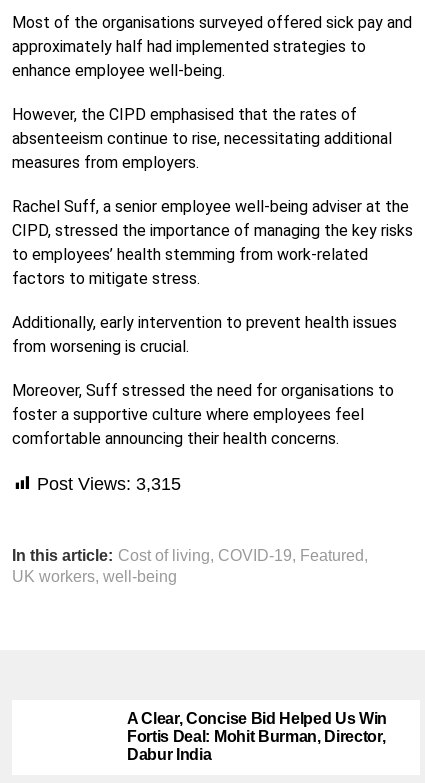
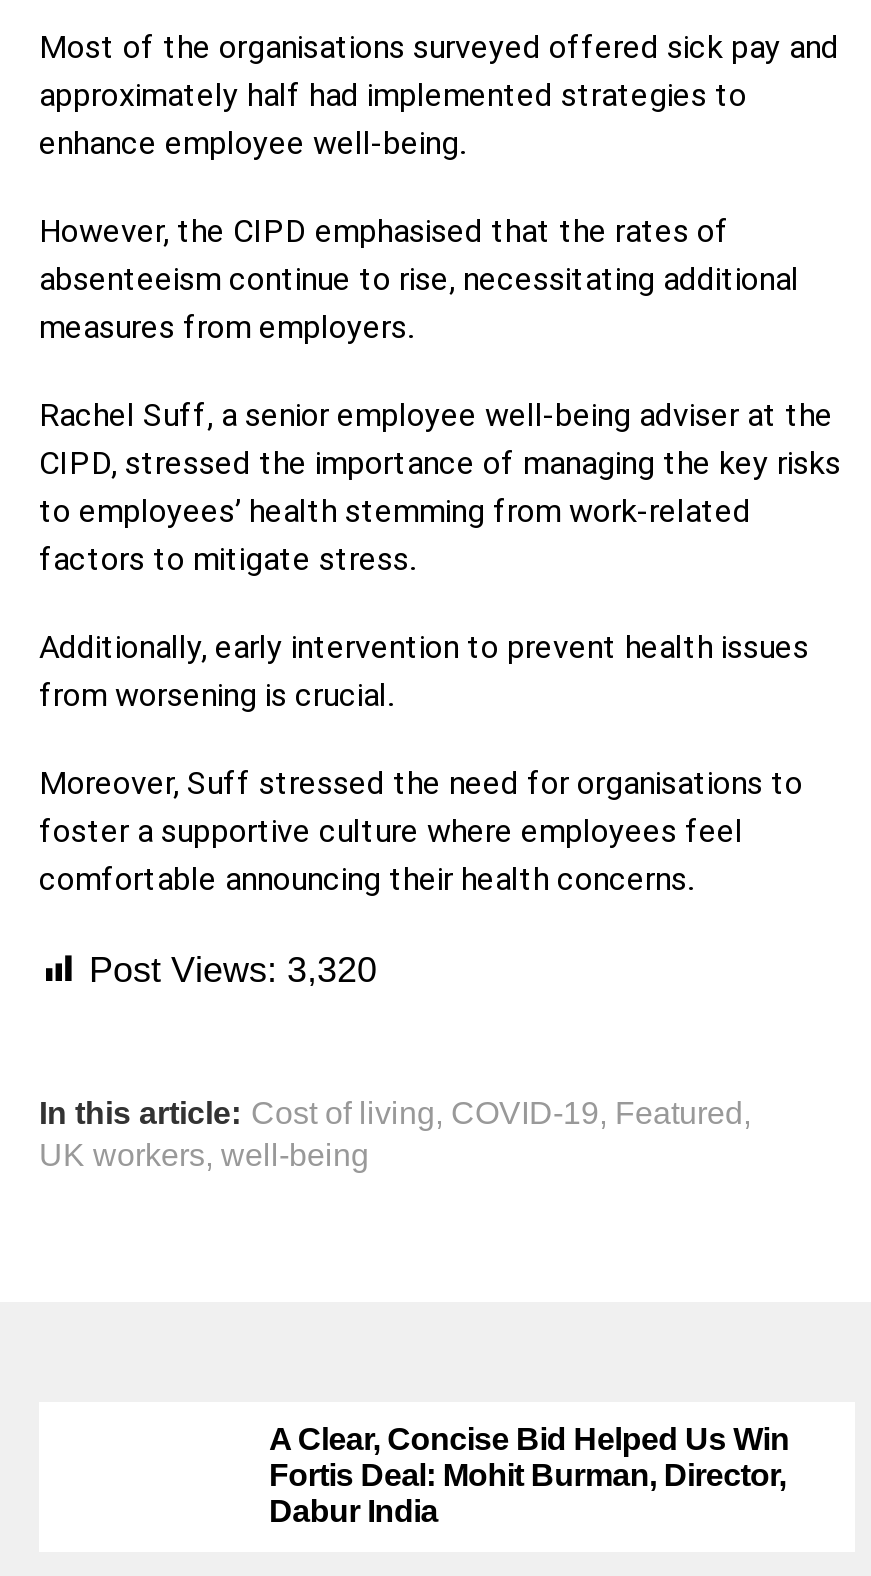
- Post Views: 3,315
+ Post Views: 3,320
